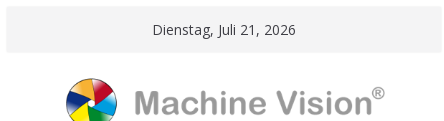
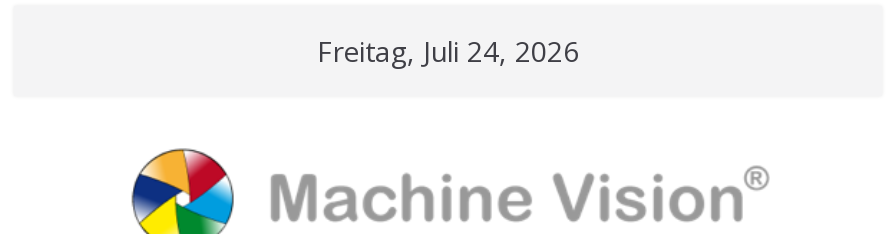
- Dienstag, Juli 21, 2026
+ Freitag, Juli 24, 2026
